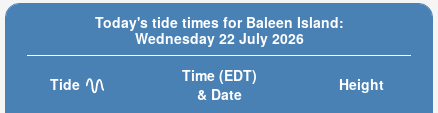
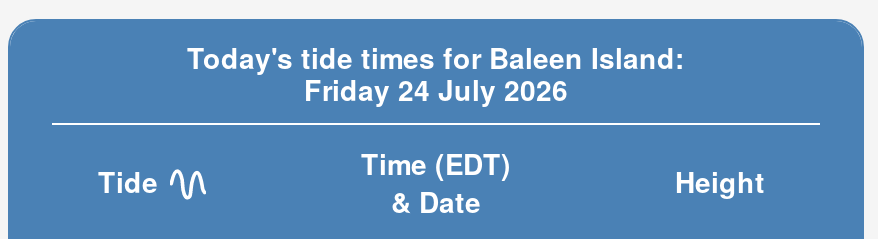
- Wednesday 22 July 2026
+ Friday 24 July 2026
